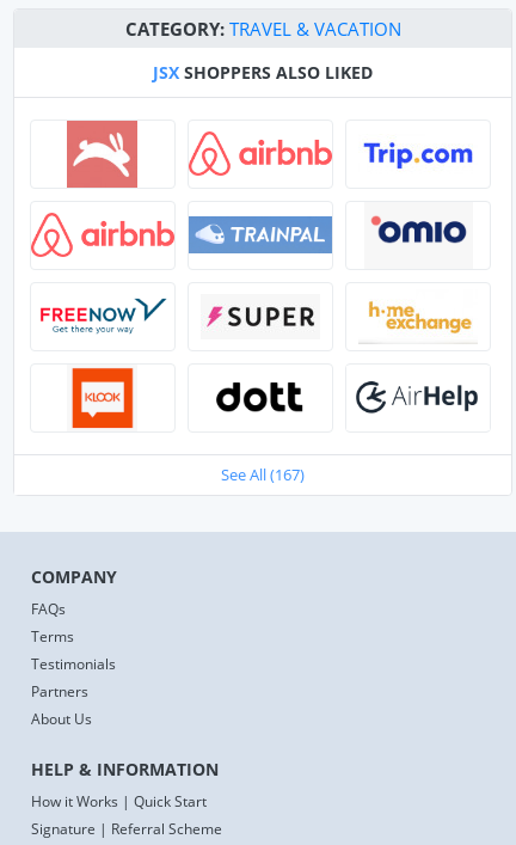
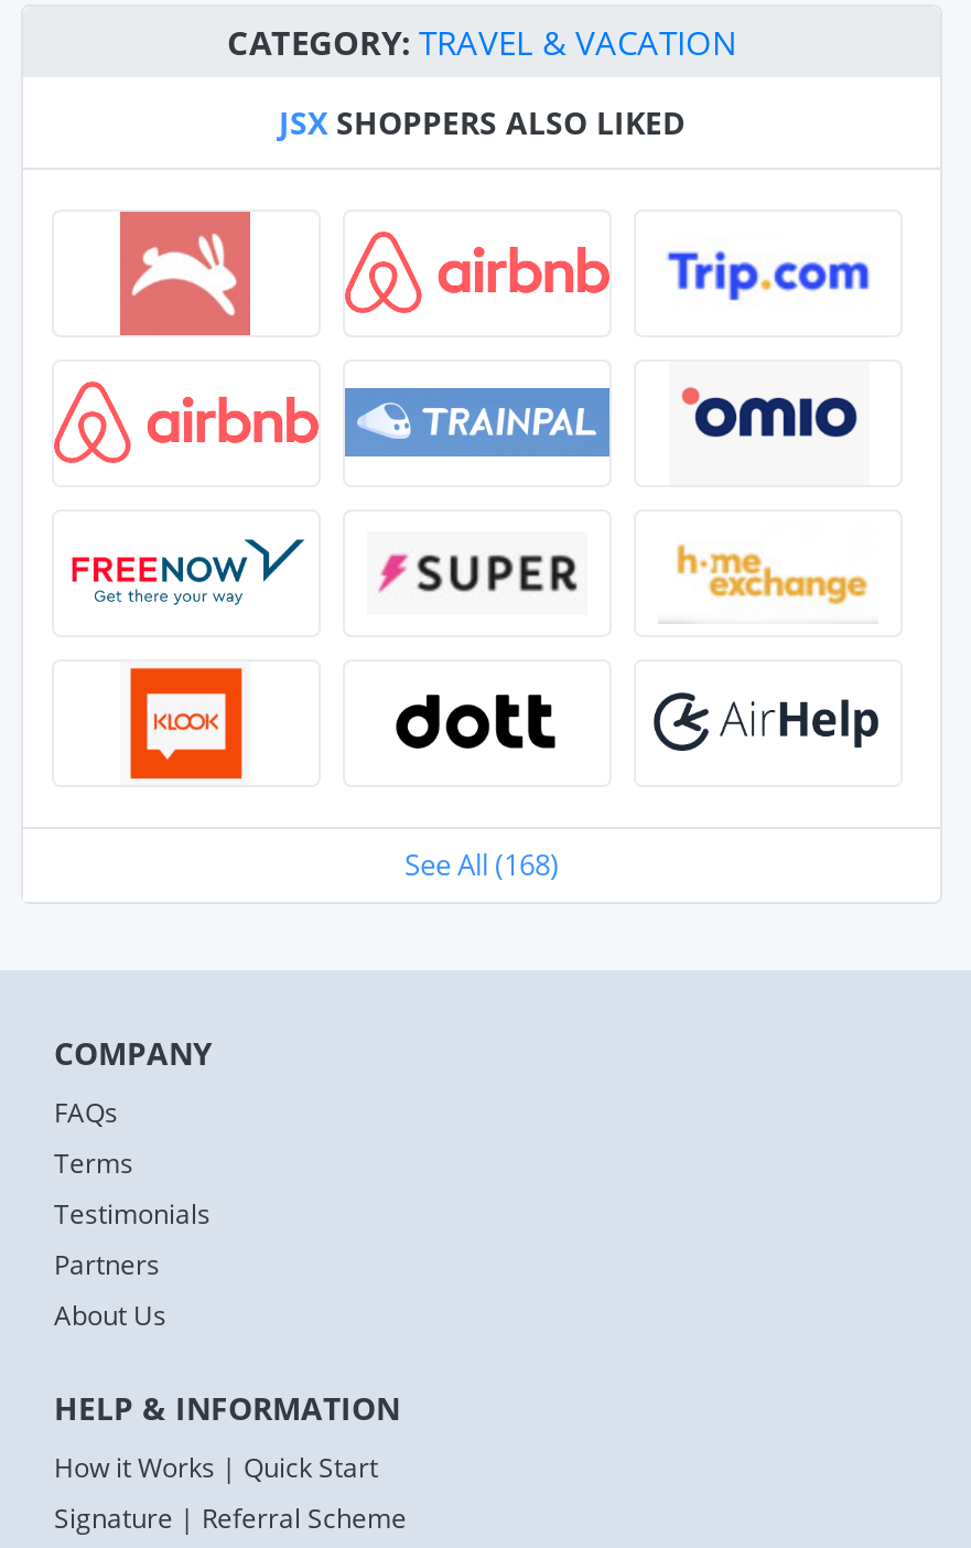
- See All (167)
+ See All (168)
